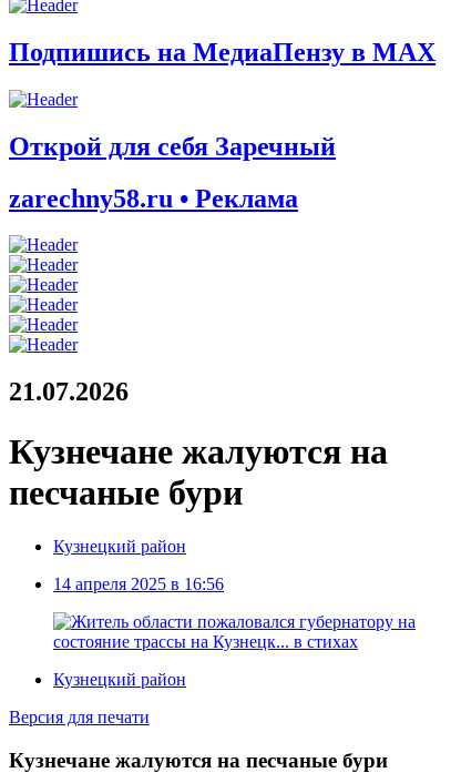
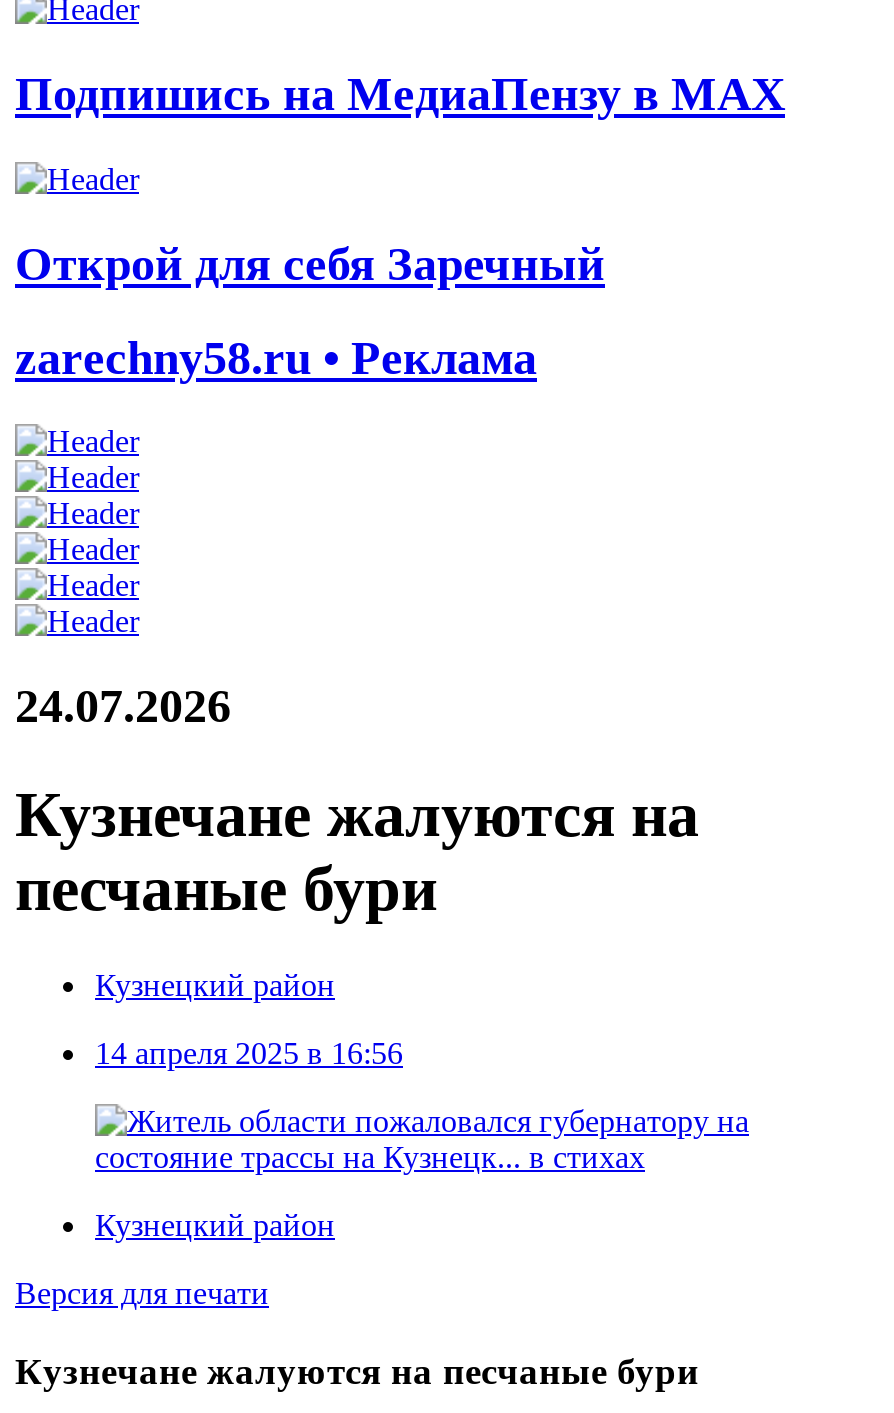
- 21.07.2026
+ 24.07.2026
